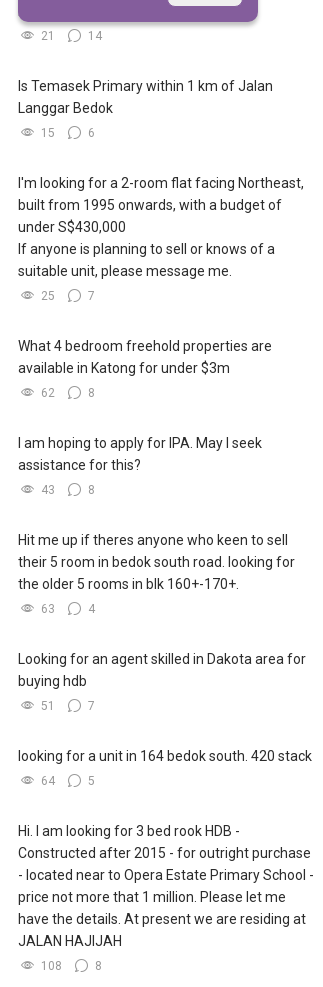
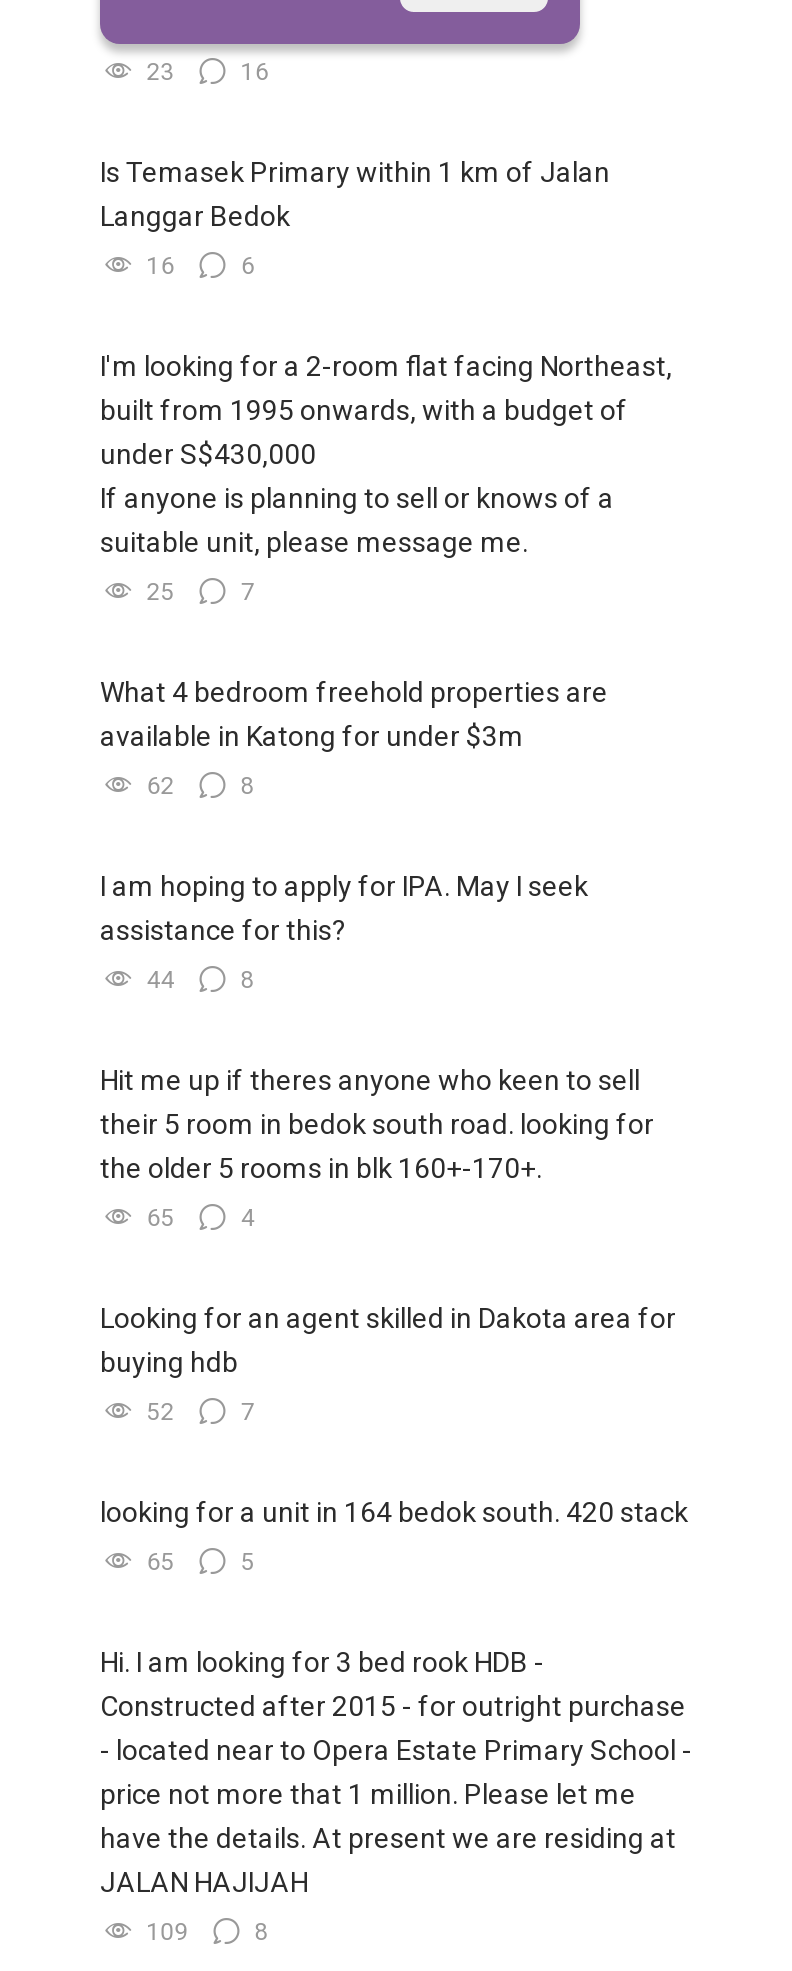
- 21
+ 23

- 14
+ 16

- 15
+ 16

- 43
+ 44

- 63
+ 65

- 51
+ 52

- 64
+ 65

- 108
+ 109
